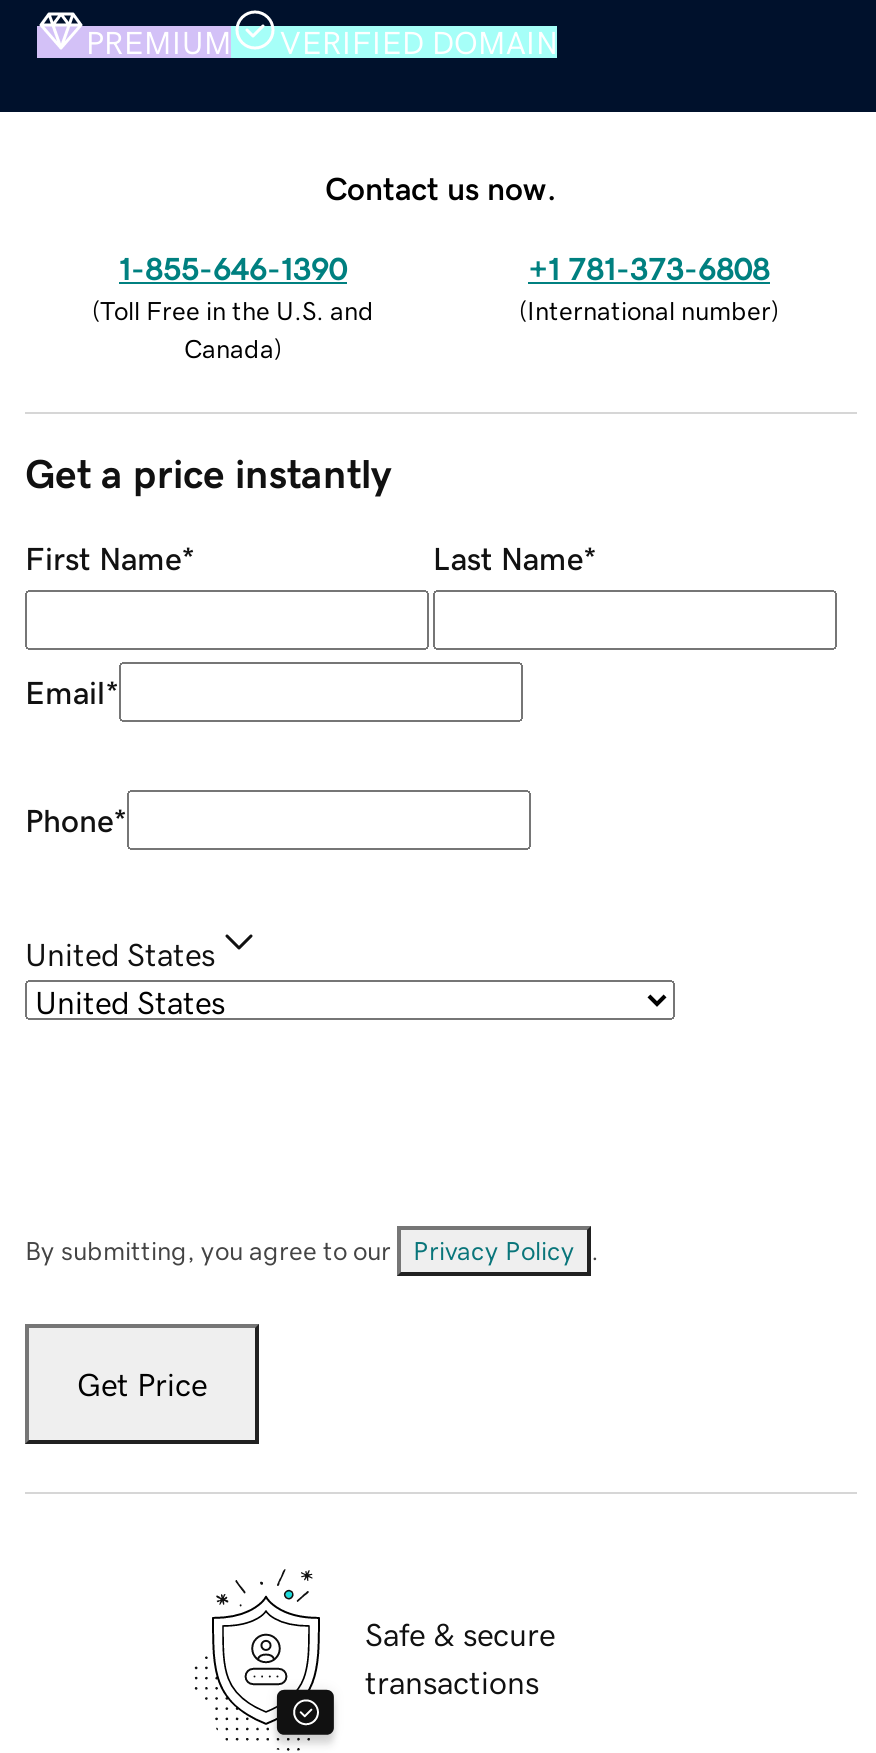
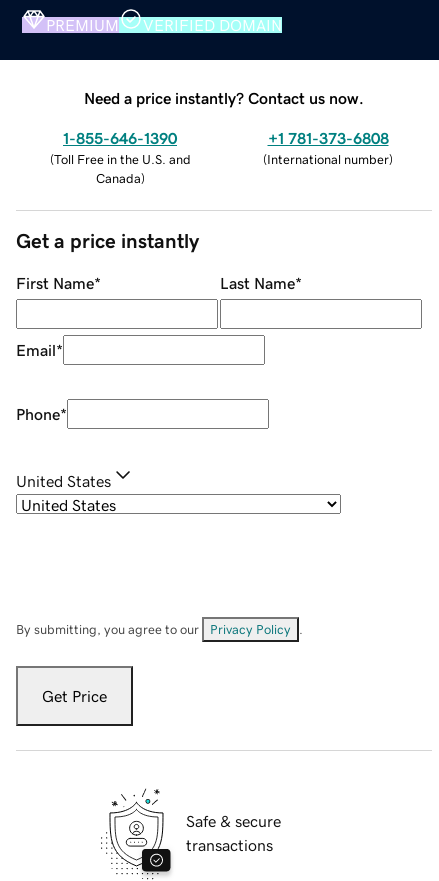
- Contact us now.
+ Need a price instantly? Contact us now.
